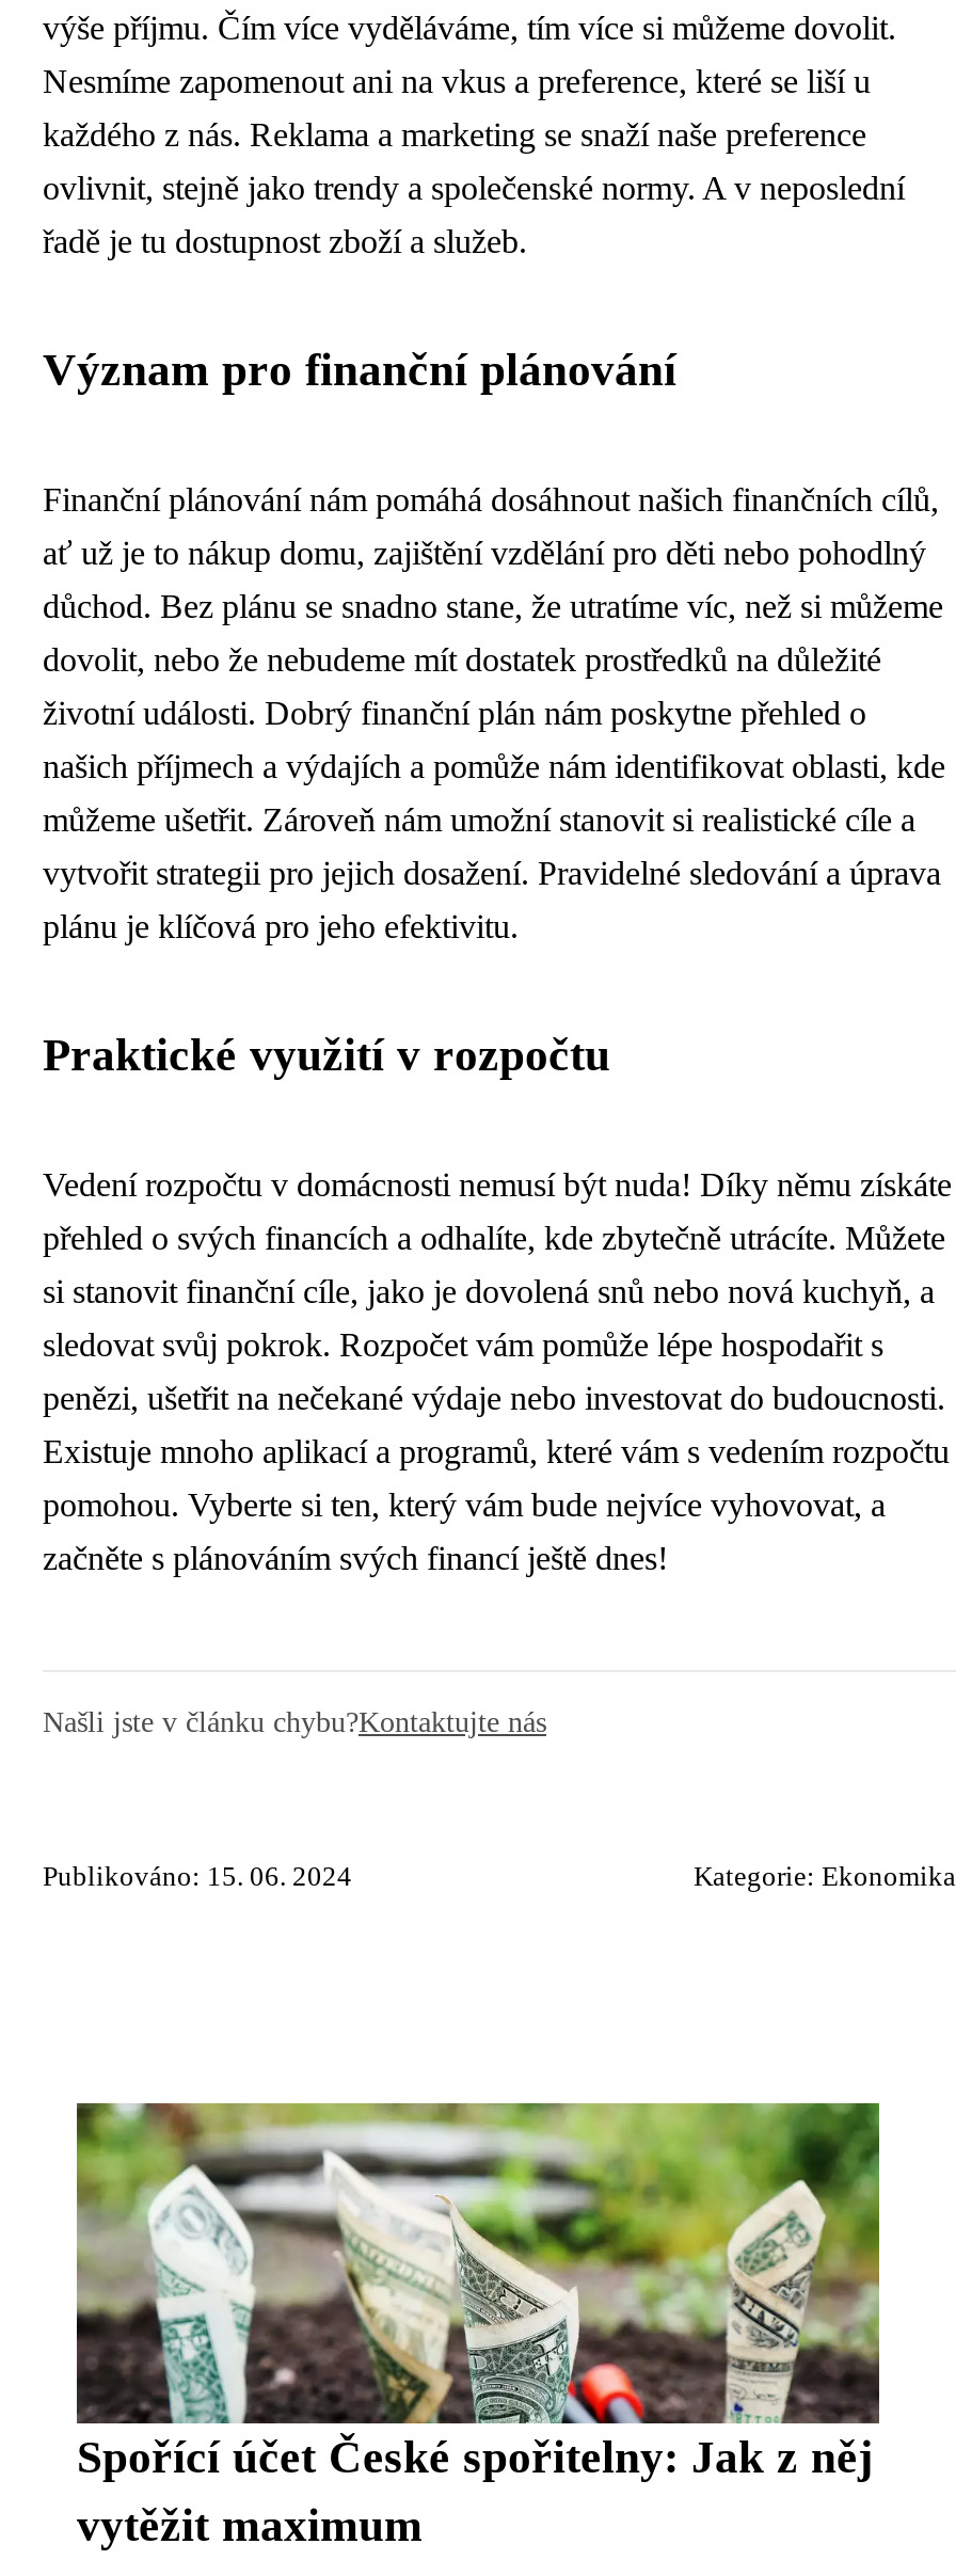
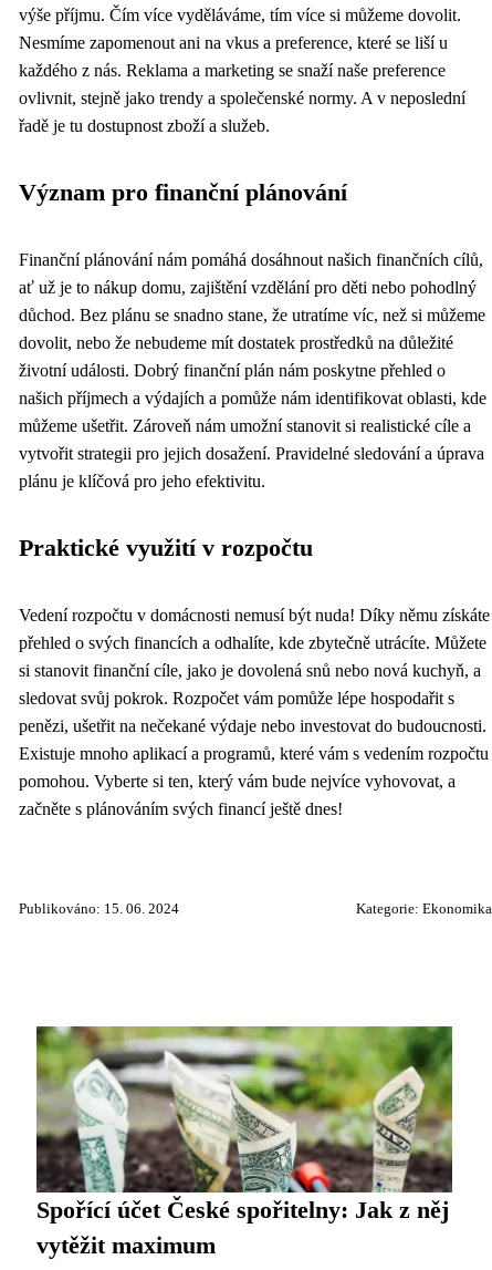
- Našli jste v článku chybu?Kontaktujte nás
